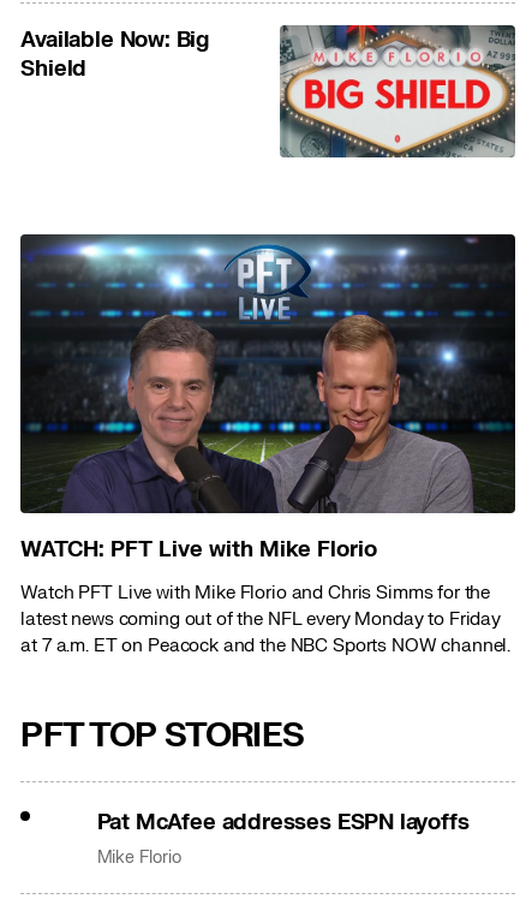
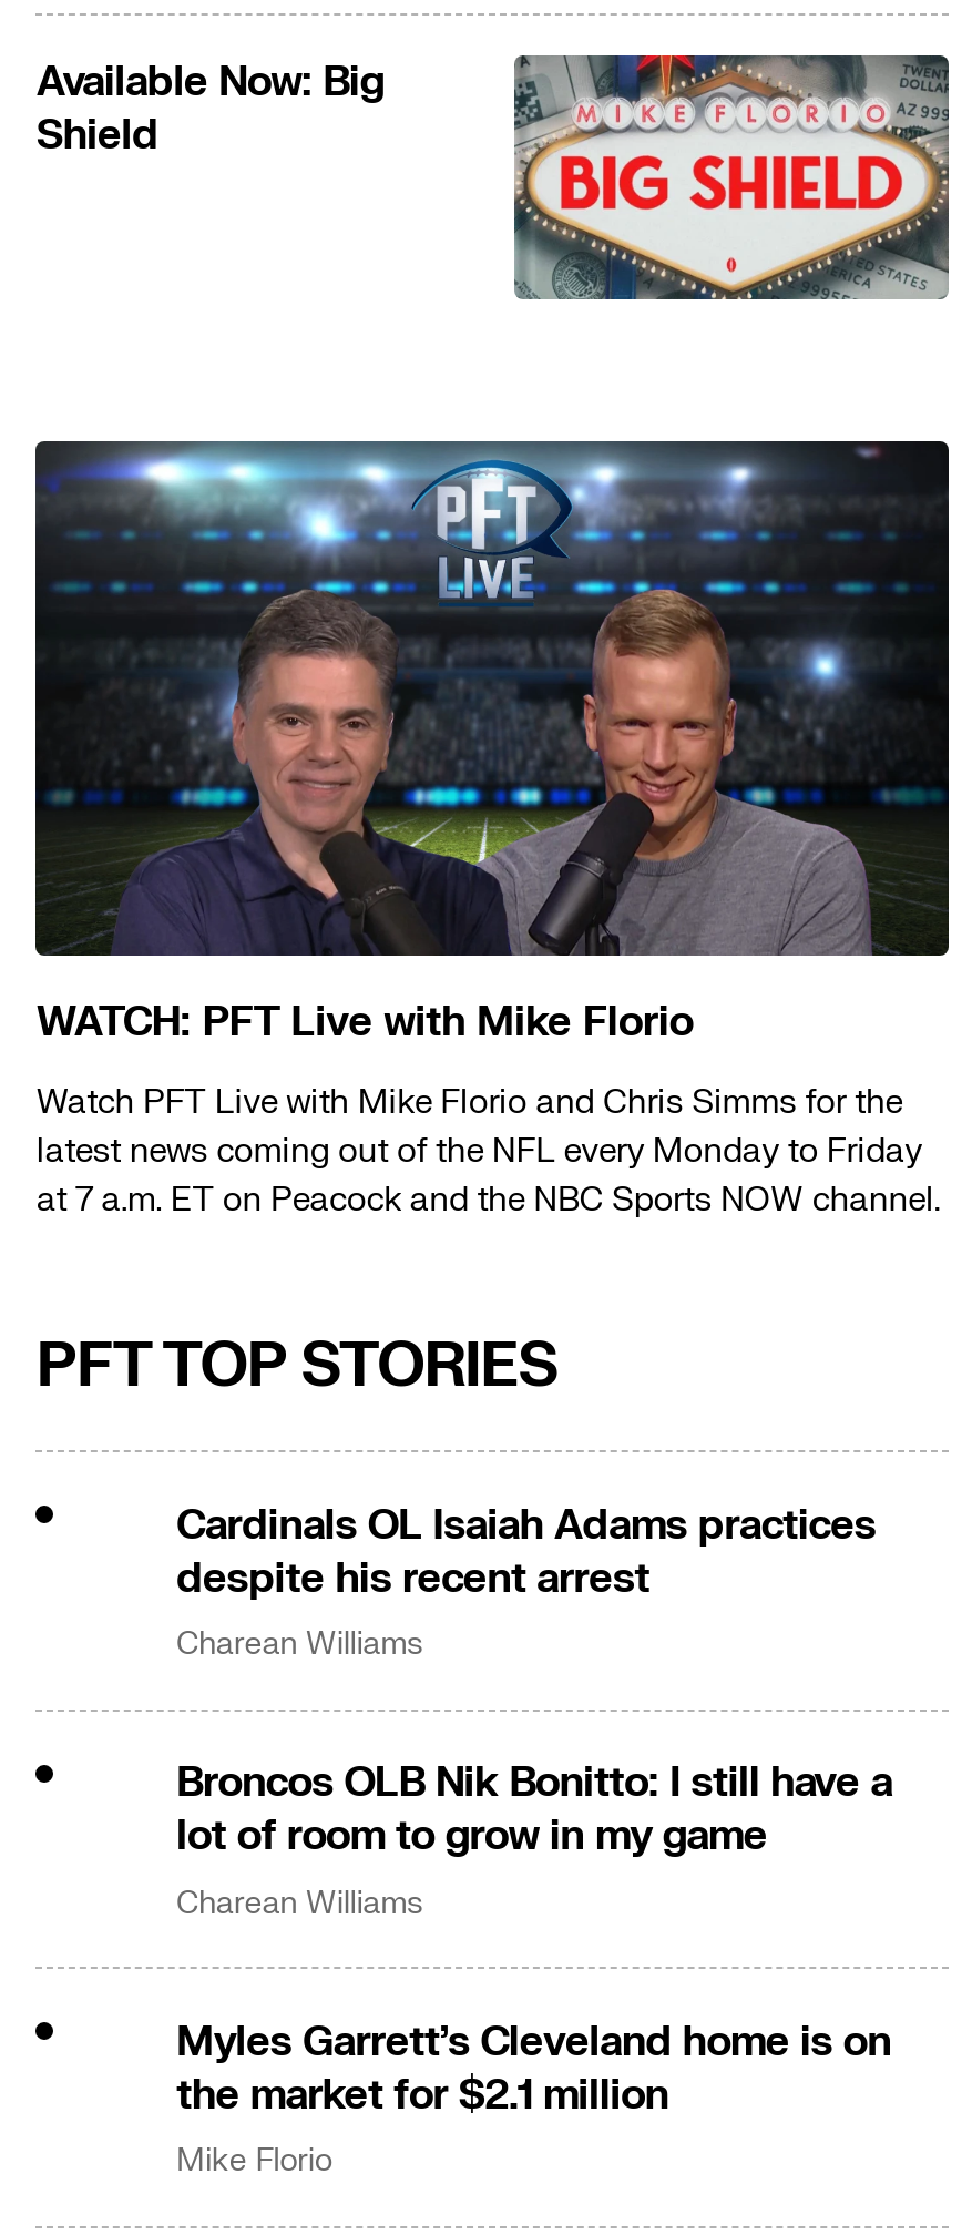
- Pat McAfee addresses ESPN layoffs
+ Cardinals OL Isaiah Adams practices
+ despite his recent arrest
+ Charean Williams
+ Broncos OLB Nik Bonitto: I still have a
+ lot of room to grow in my game
+ Charean Williams
+ Myles Garrett’s Cleveland home is on
+ the market for $2.1 million
